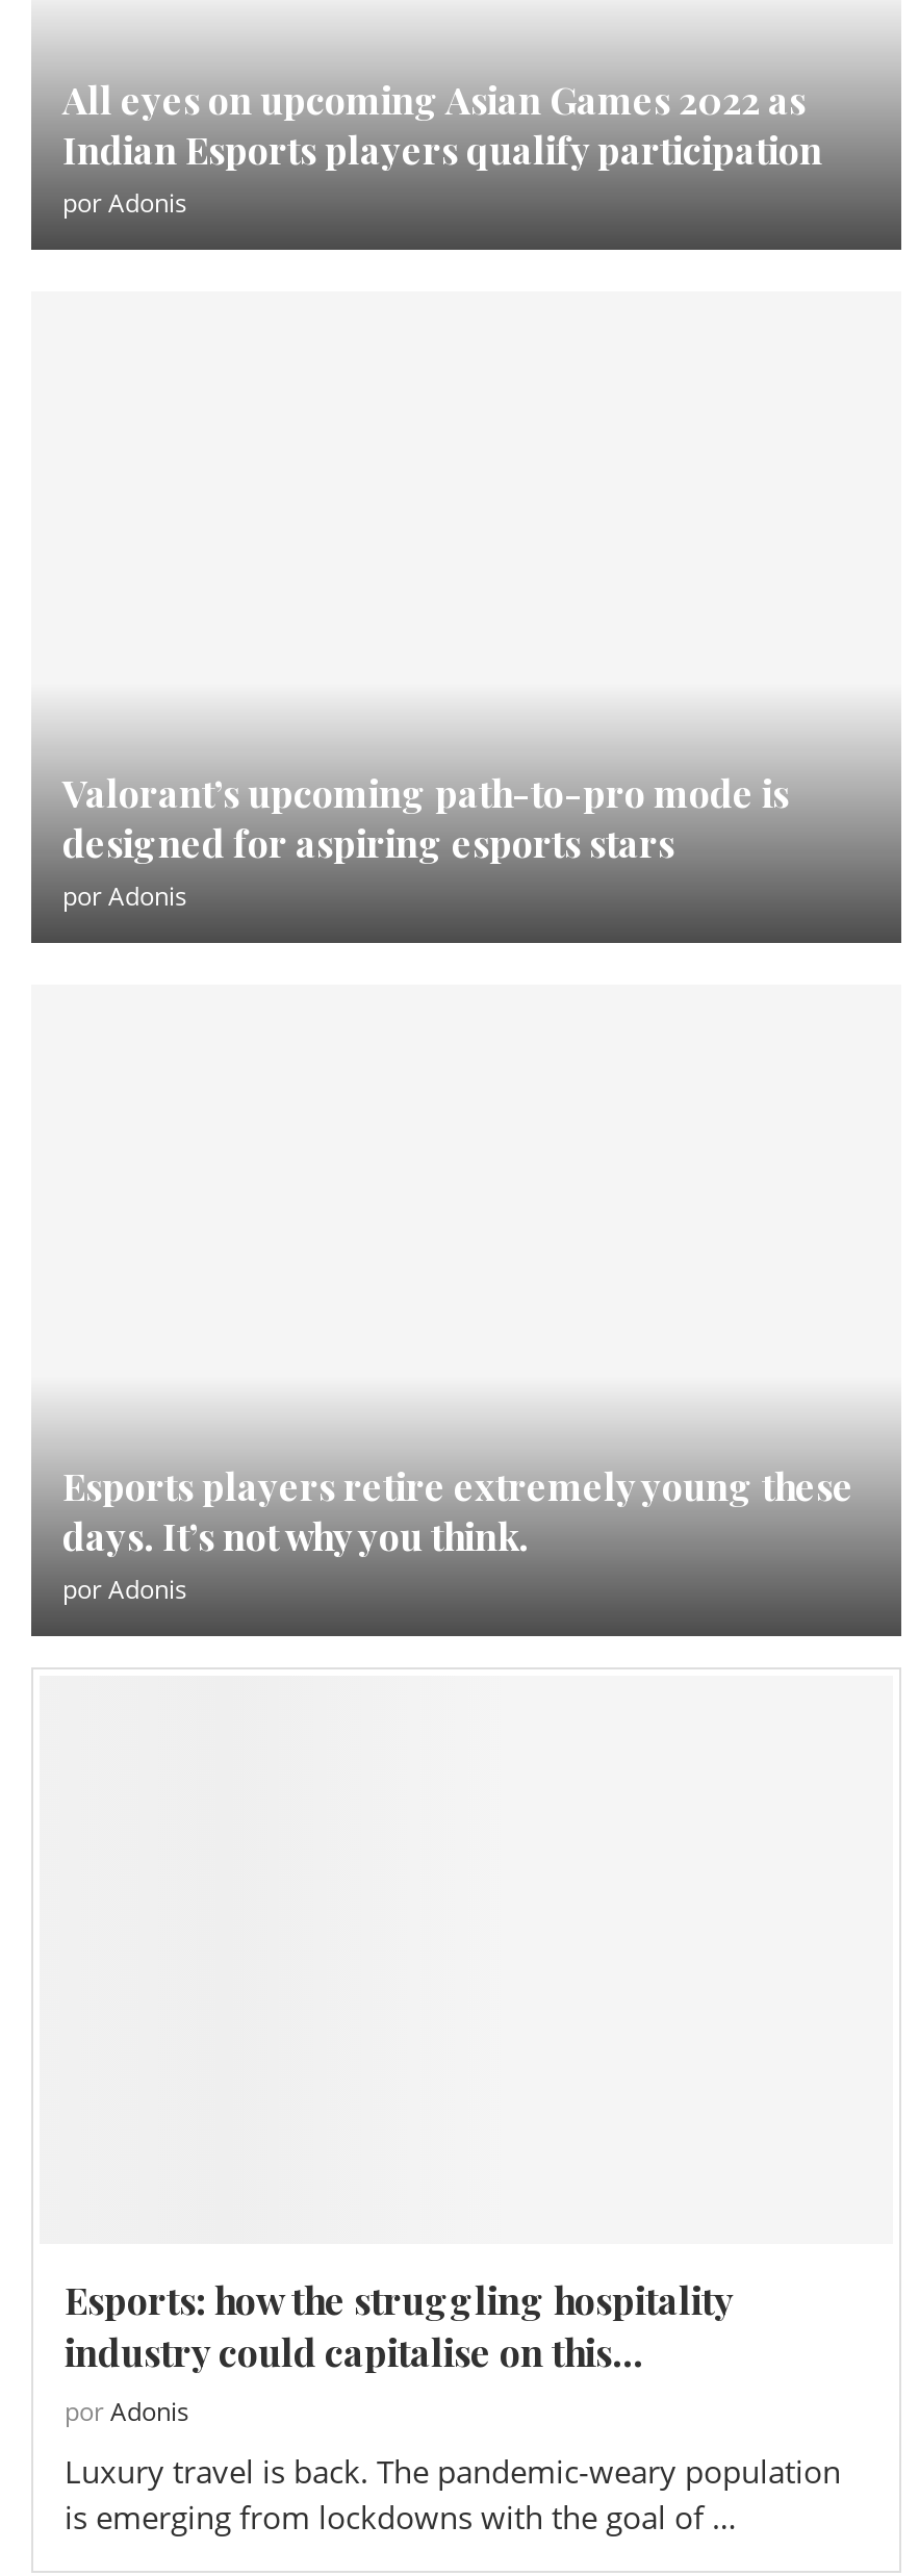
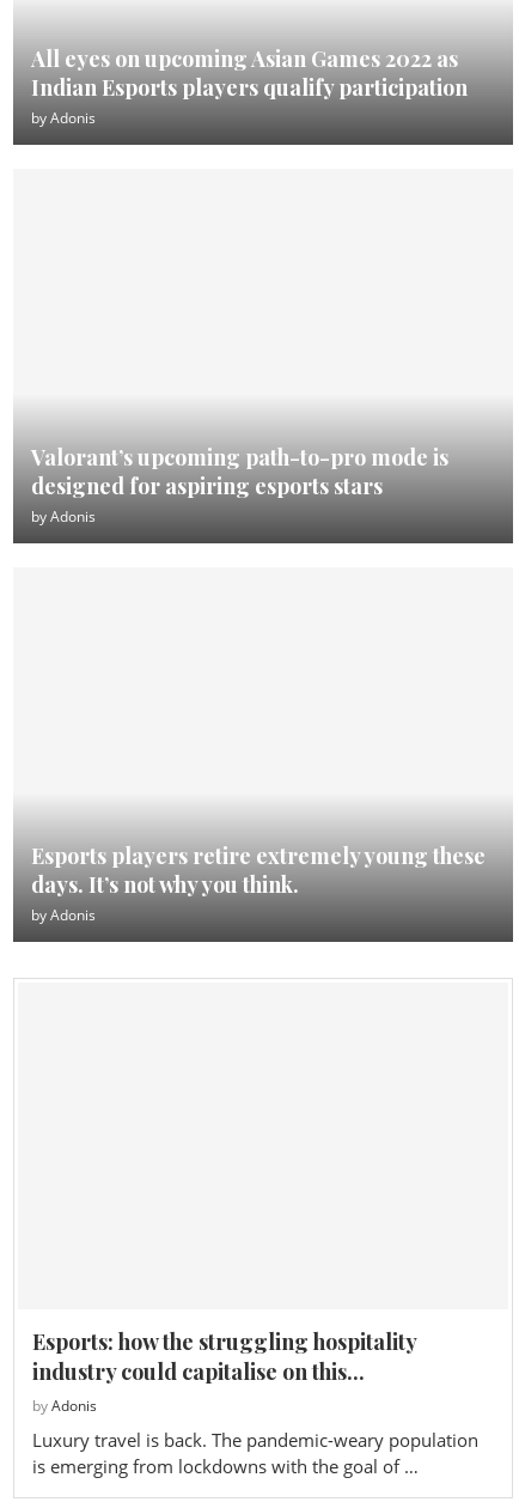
- por Adonis
+ by Adonis

- por Adonis
+ by Adonis

- por Adonis
+ by Adonis

- por Adonis
+ by Adonis
